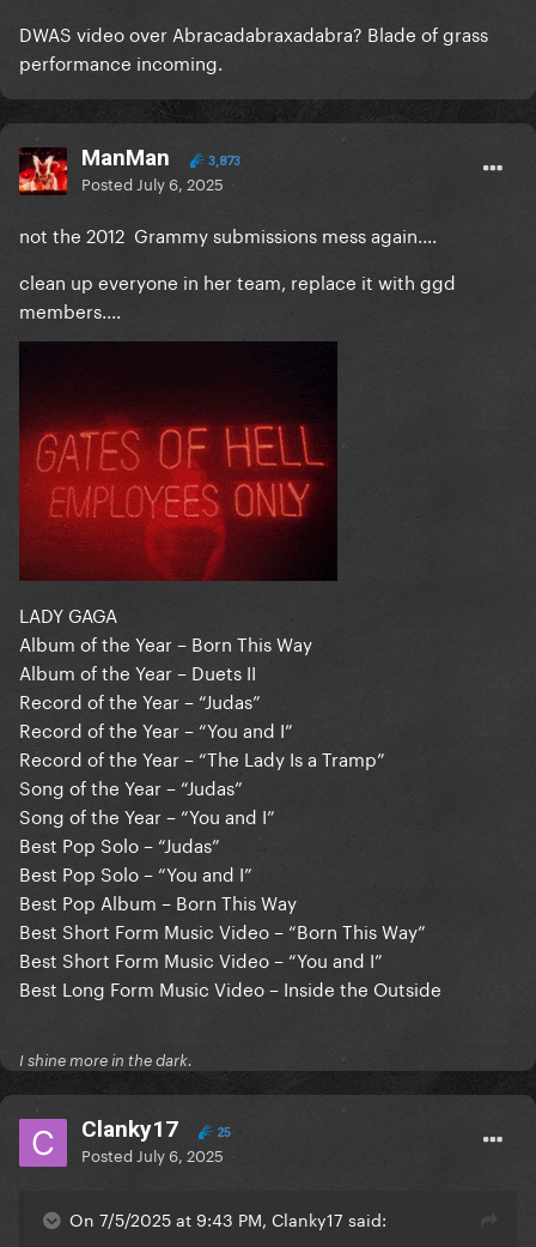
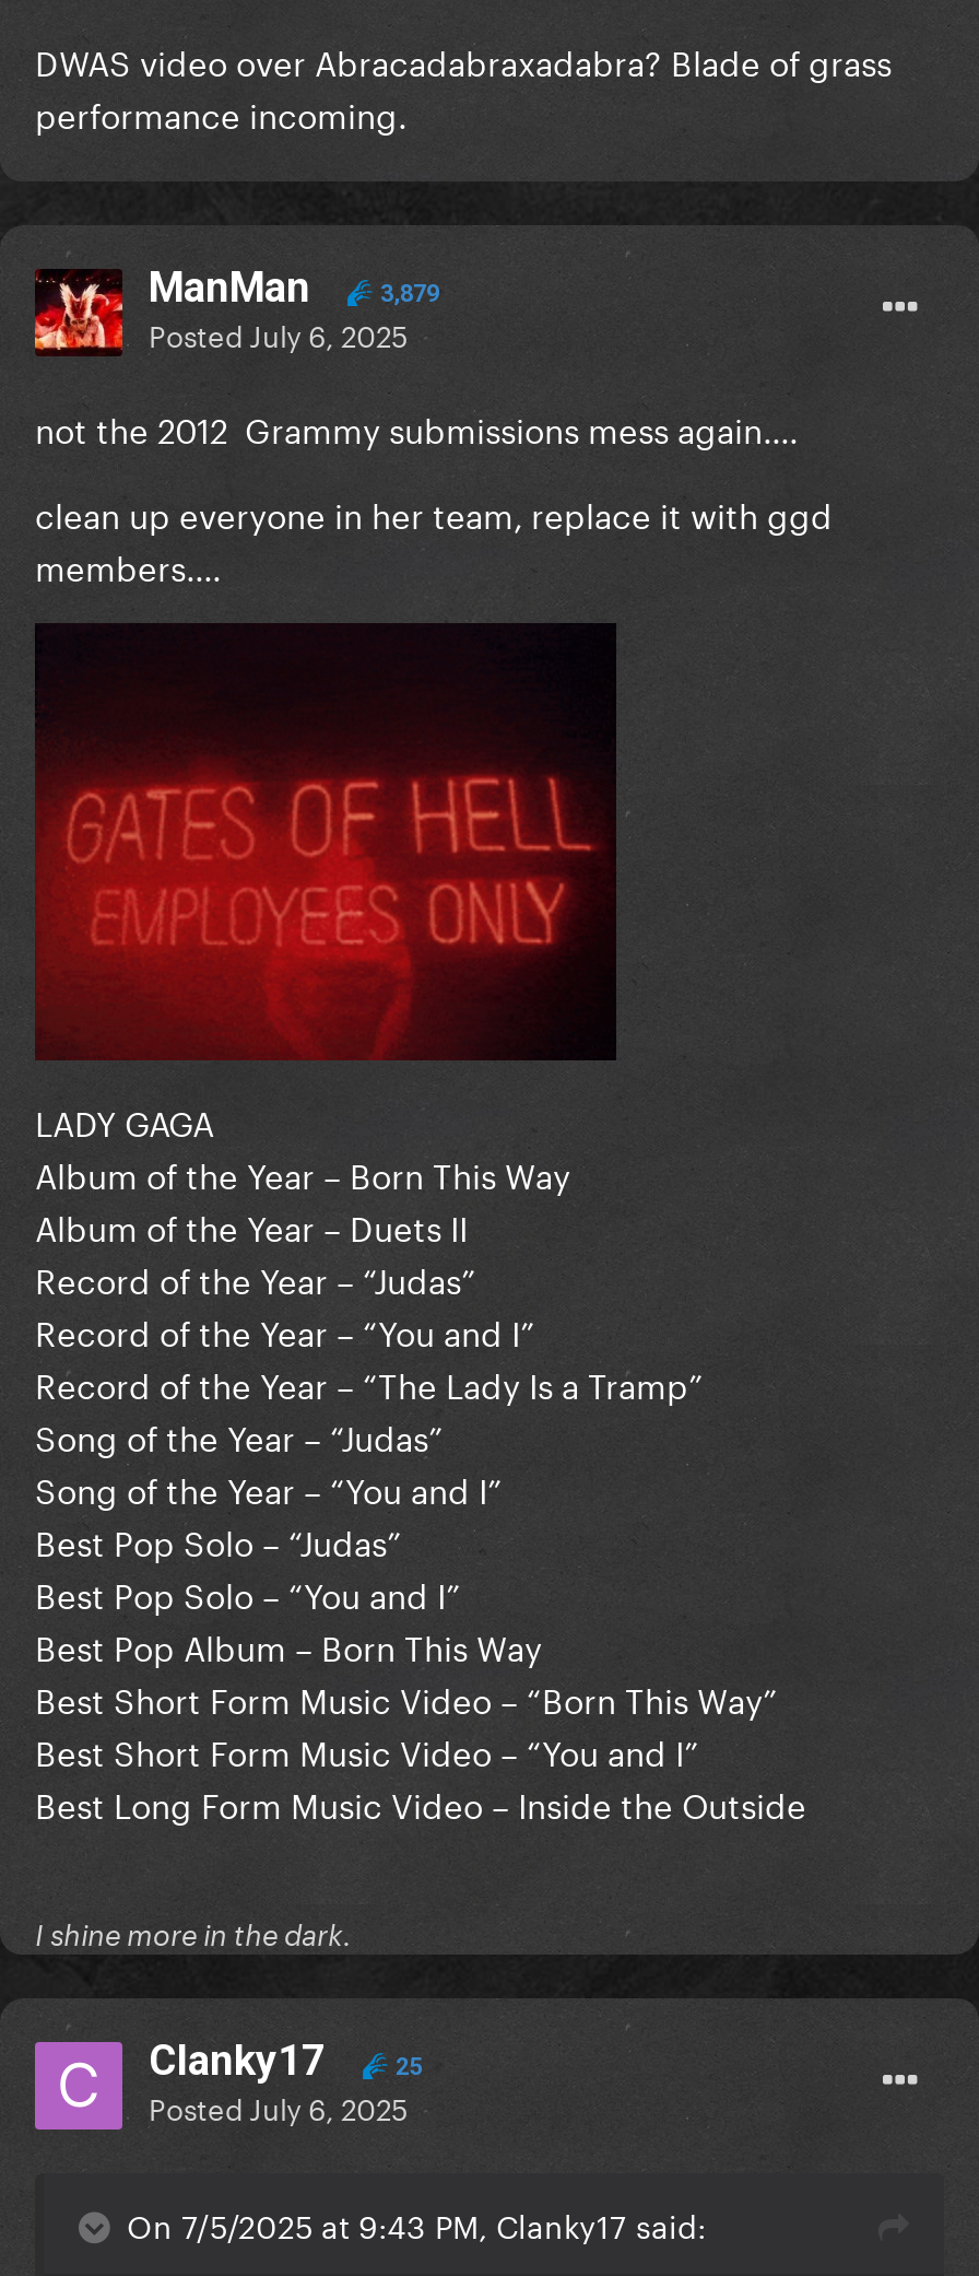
- 3,873
+ 3,879
